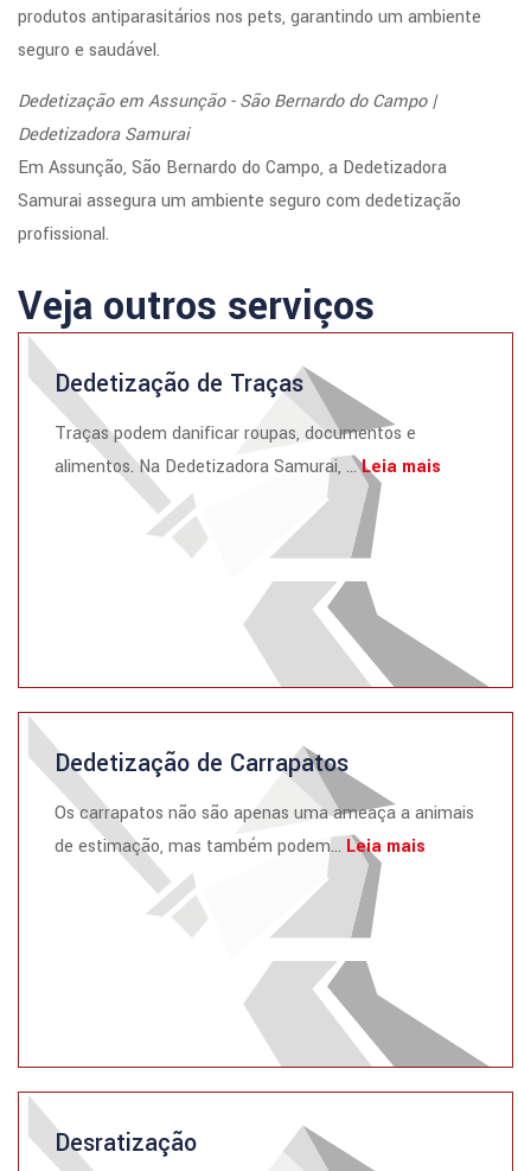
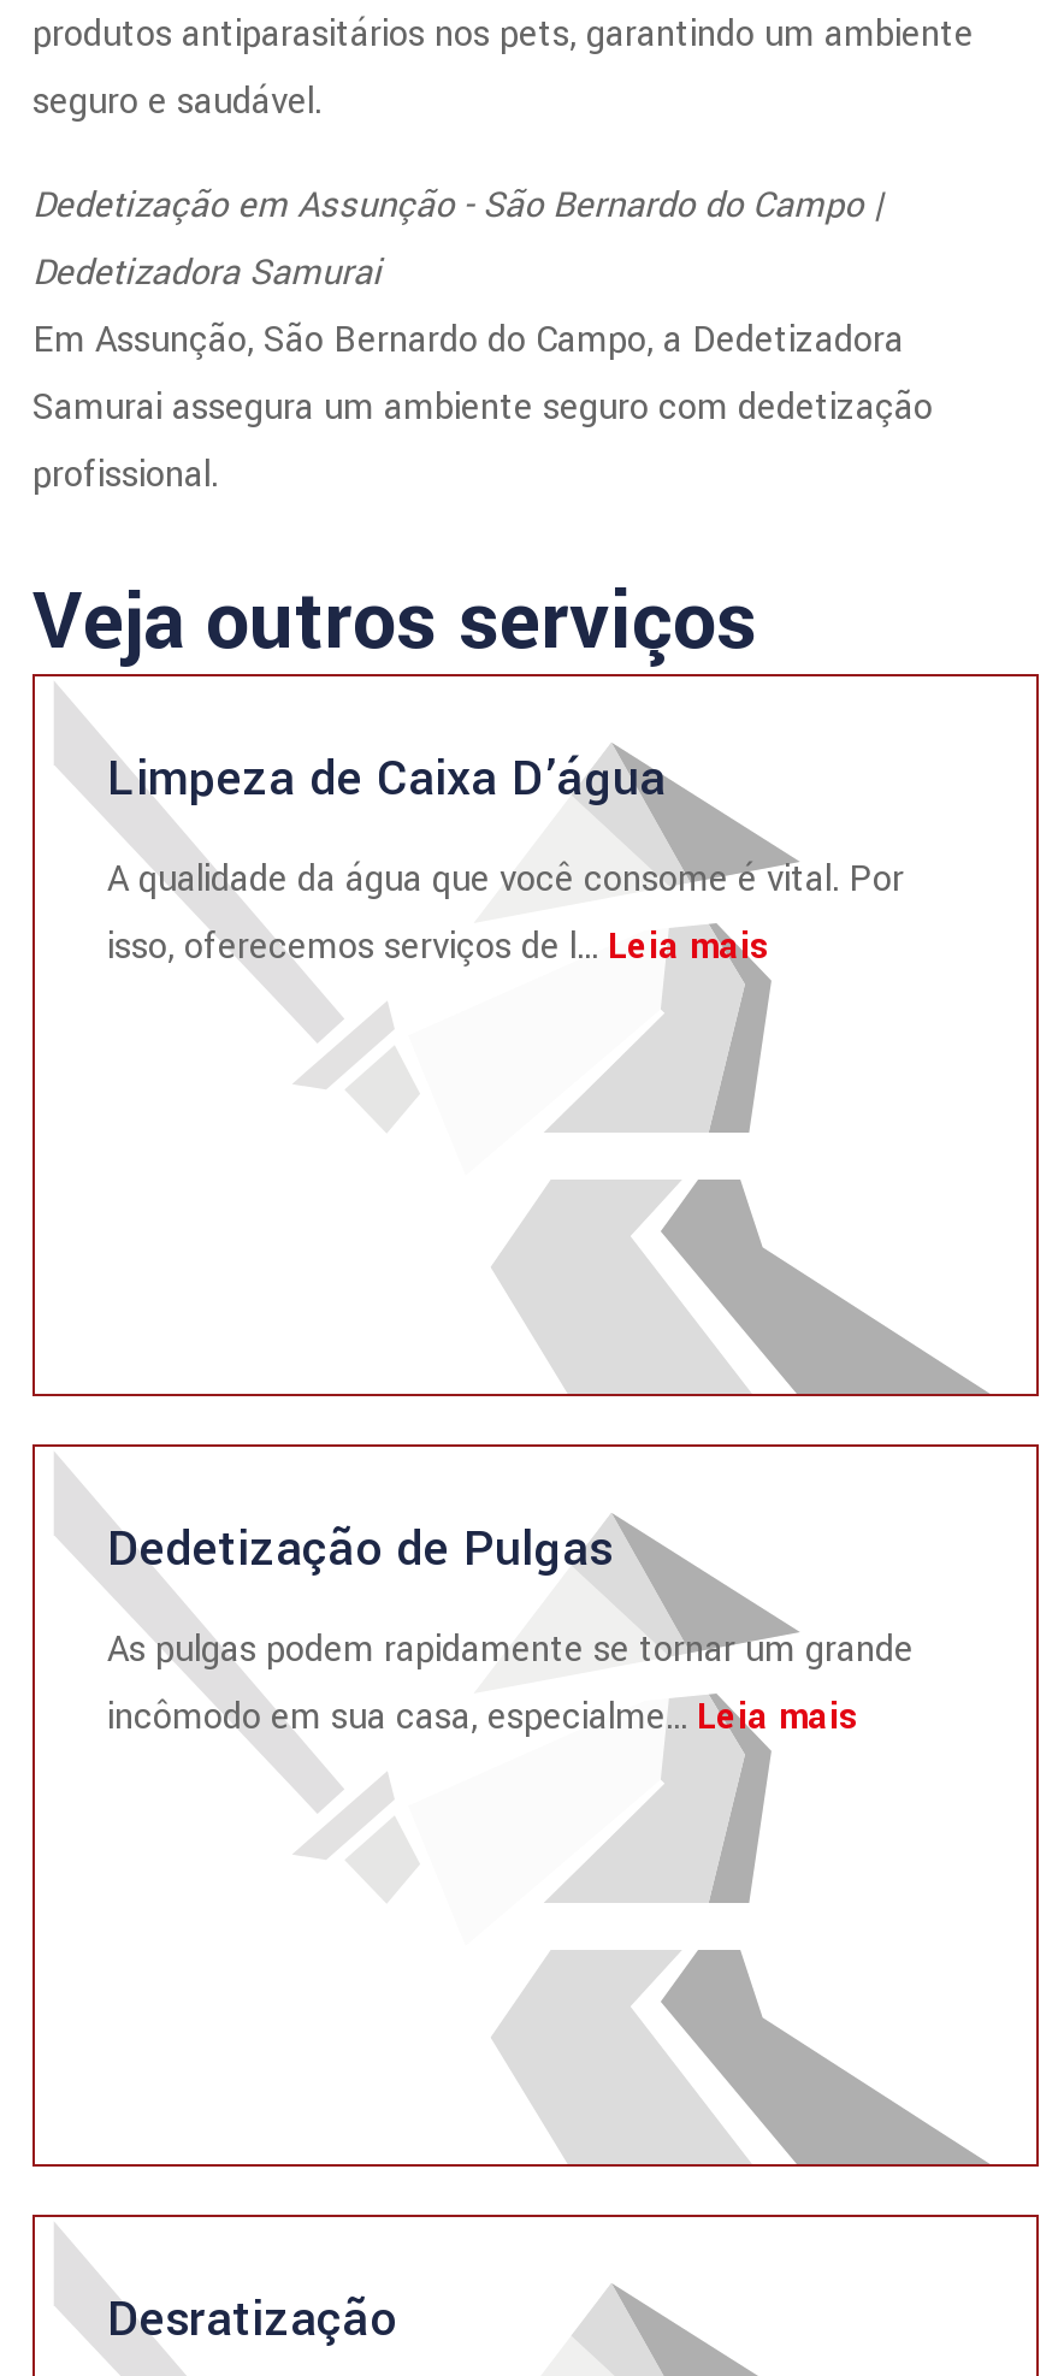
- Dedetização de Traças
+ Limpeza de Caixa D’água

- Traças podem danificar roupas, documentos e
- alimentos. Na Dedetizadora Samurai, ... Leia mais
+ A qualidade da água que você consome é vital. Por
+ isso, oferecemos serviços de l... Leia mais

- Dedetização de Carrapatos
+ Dedetização de Pulgas

- Os carrapatos não são apenas uma ameaça a animais
- de estimação, mas também podem... Leia mais
+ As pulgas podem rapidamente se tornar um grande
+ incômodo em sua casa, especialme... Leia mais
